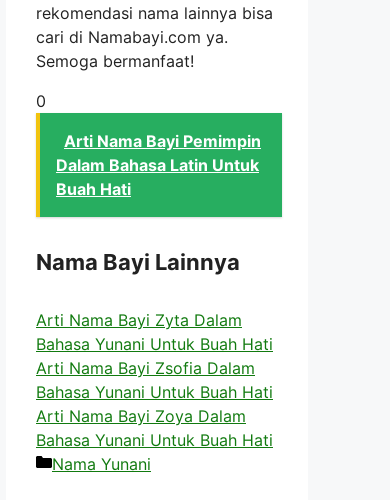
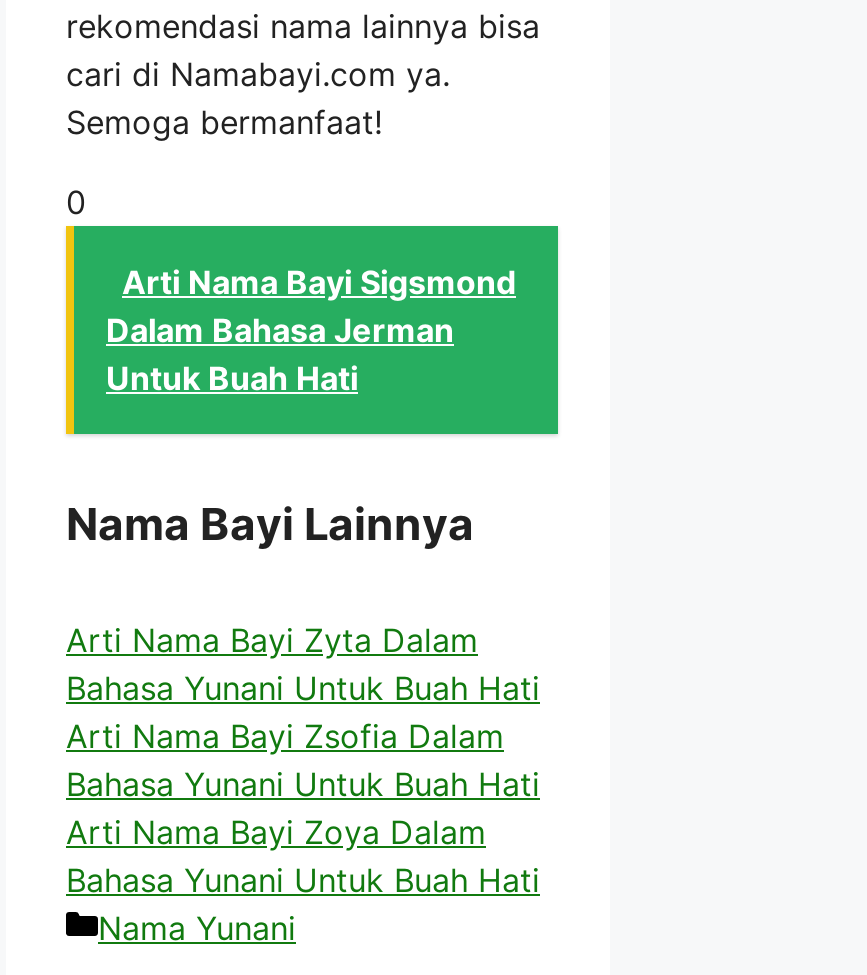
- Arti Nama Bayi Pemimpin
- Dalam Bahasa Latin Untuk
- Buah Hati
+ Arti Nama Bayi Sigsmond
+ Dalam Bahasa Jerman
+ Untuk Buah Hati
